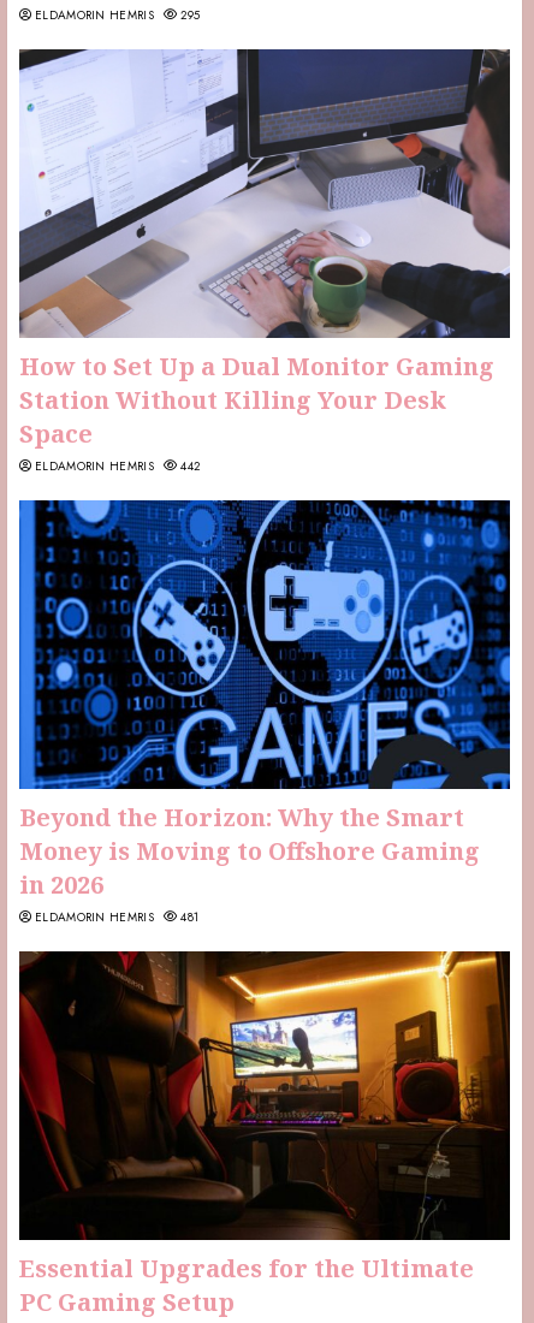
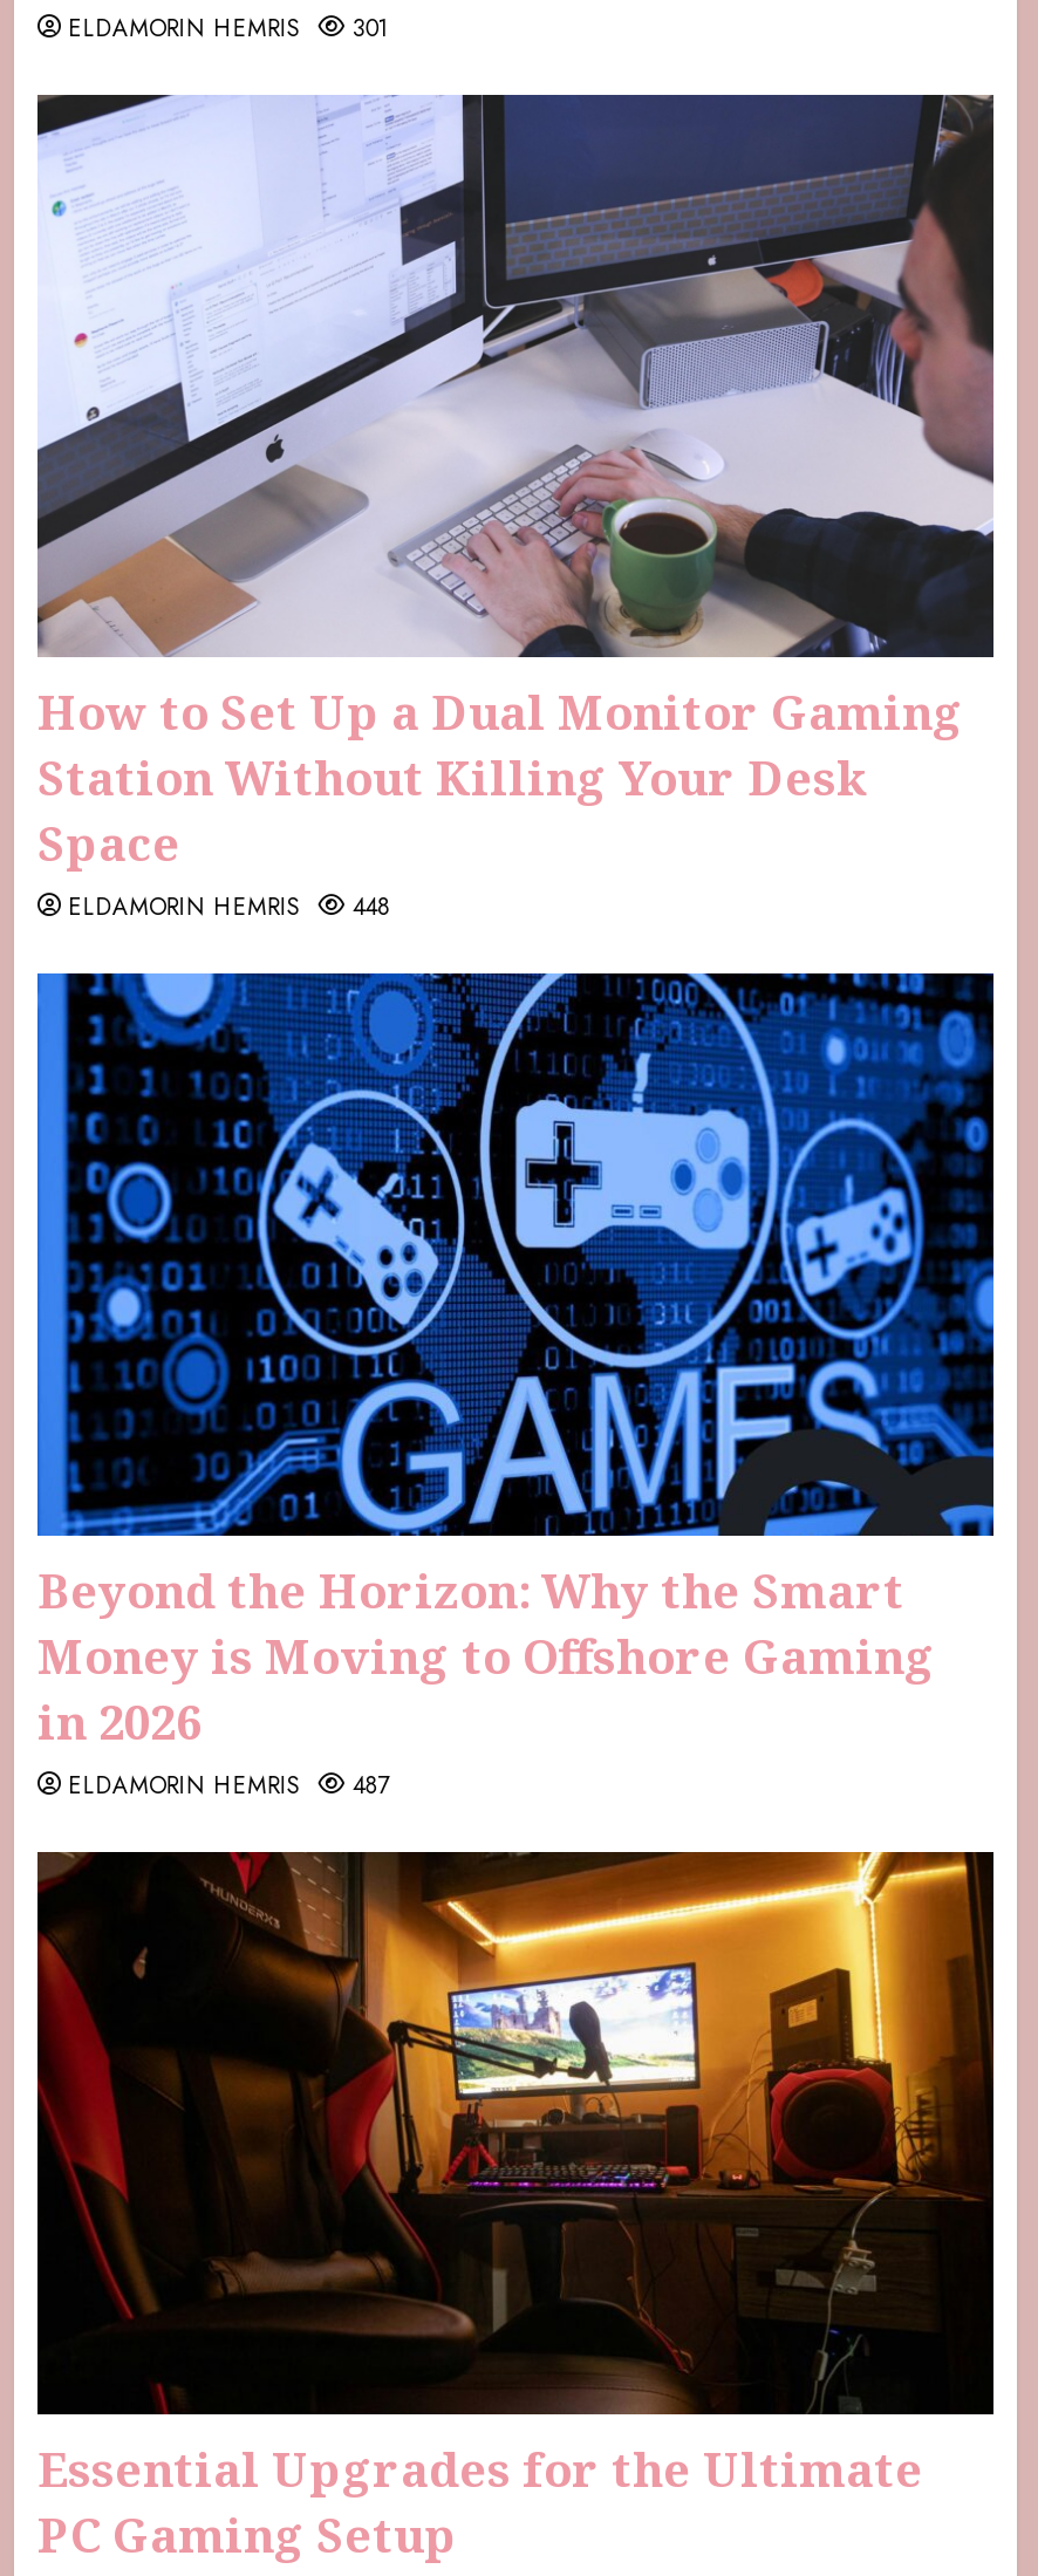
- ELDAMORIN HEMRIS 295
+ ELDAMORIN HEMRIS 301

- ELDAMORIN HEMRIS 442
+ ELDAMORIN HEMRIS 448

- ELDAMORIN HEMRIS 481
+ ELDAMORIN HEMRIS 487
